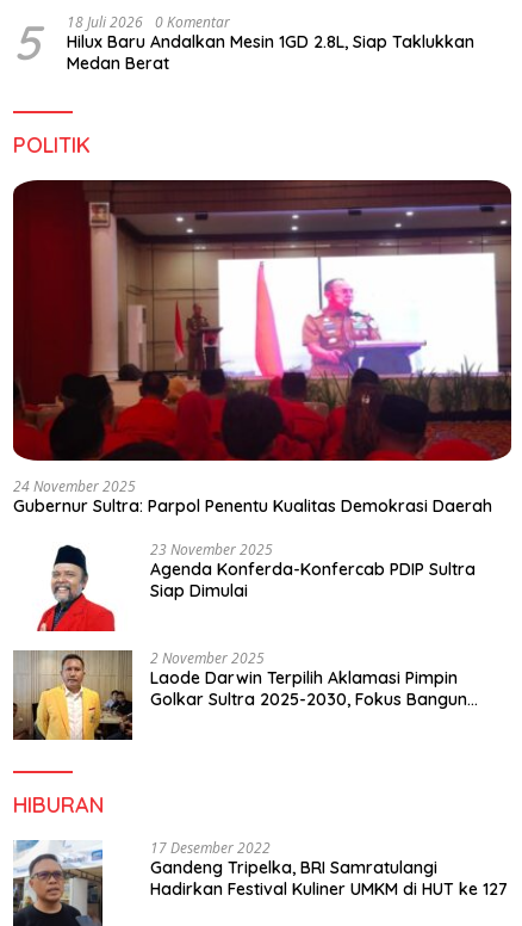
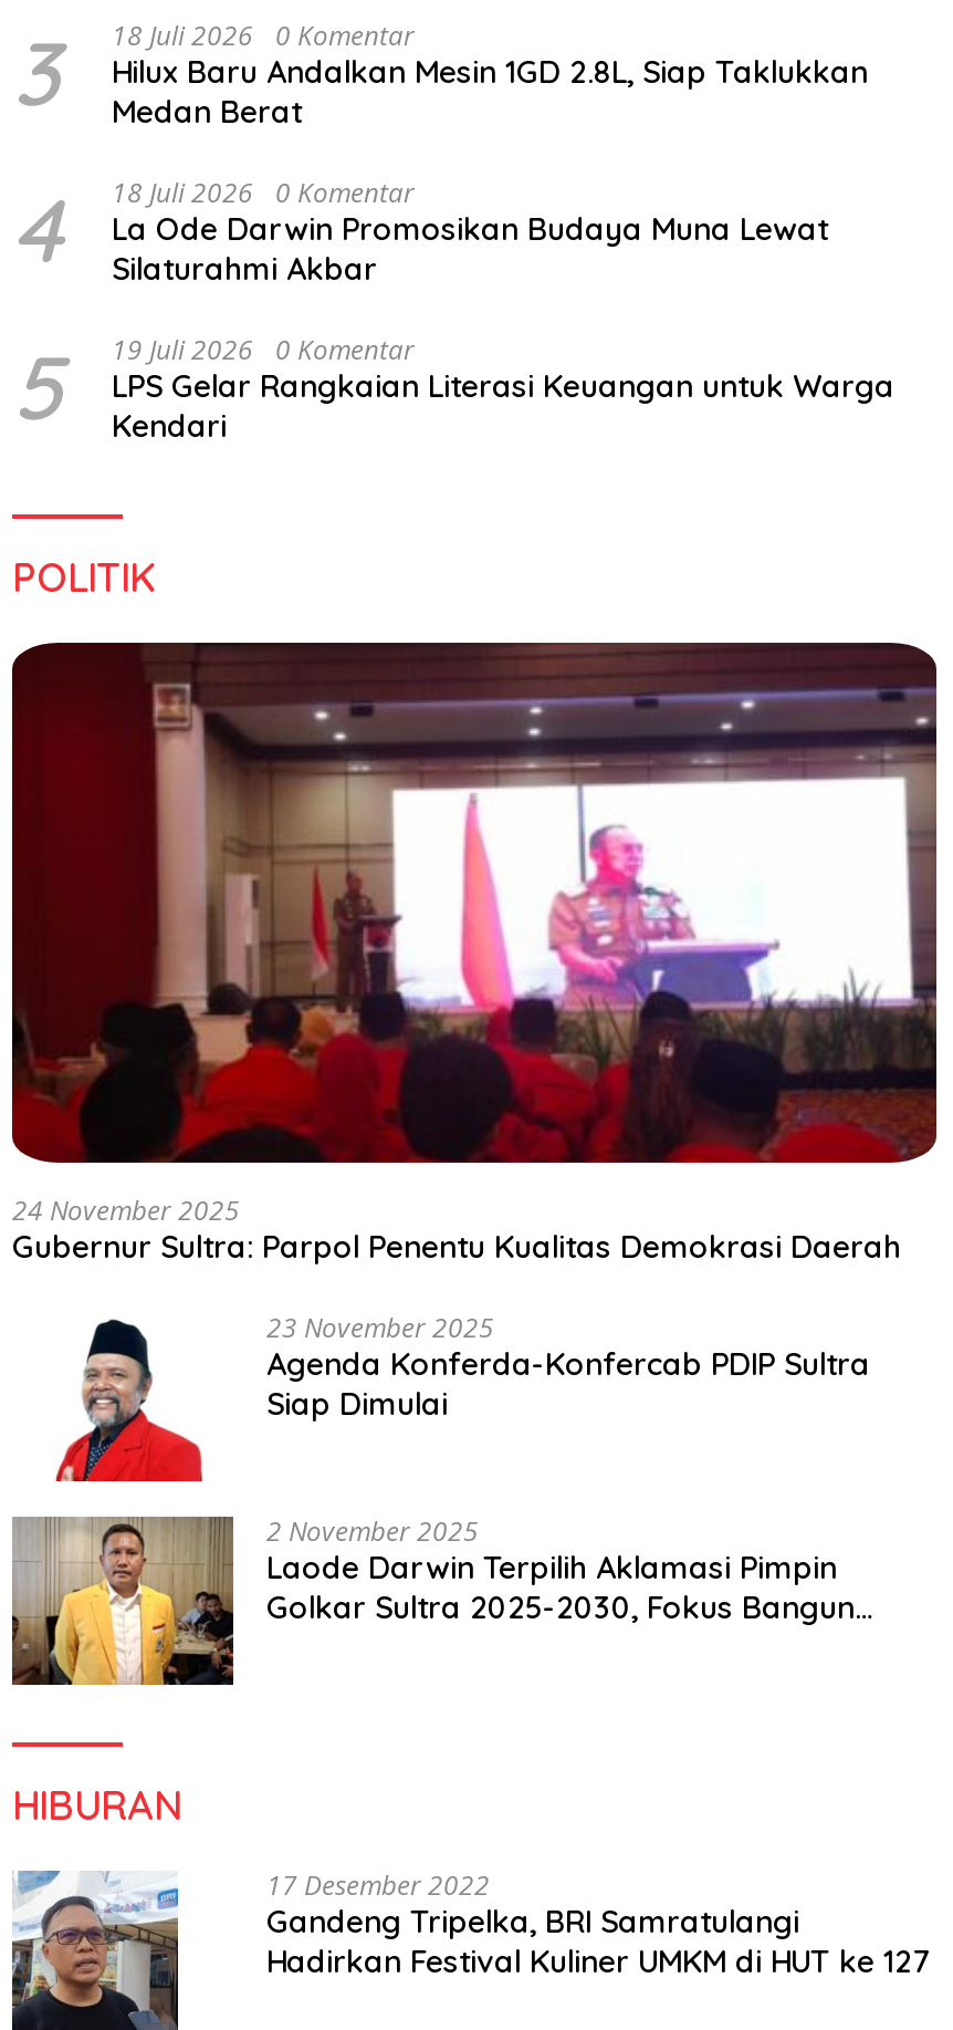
- 5 18 Juli 2026 0 Komentar Hilux Baru Andalkan Mesin 1GD 2.8L, Siap Taklukkan Medan Berat
+ 3 18 Juli 2026 0 Komentar Hilux Baru Andalkan Mesin 1GD 2.8L, Siap Taklukkan Medan Berat

+ 4
+ 18 Juli 2026 0 Komentar
+ La Ode Darwin Promosikan Budaya Muna Lewat
+ Silaturahmi Akbar
+ 5
+ 19 Juli 2026 0 Komentar
+ LPS Gelar Rangkaian Literasi Keuangan untuk Warga
+ Kendari
